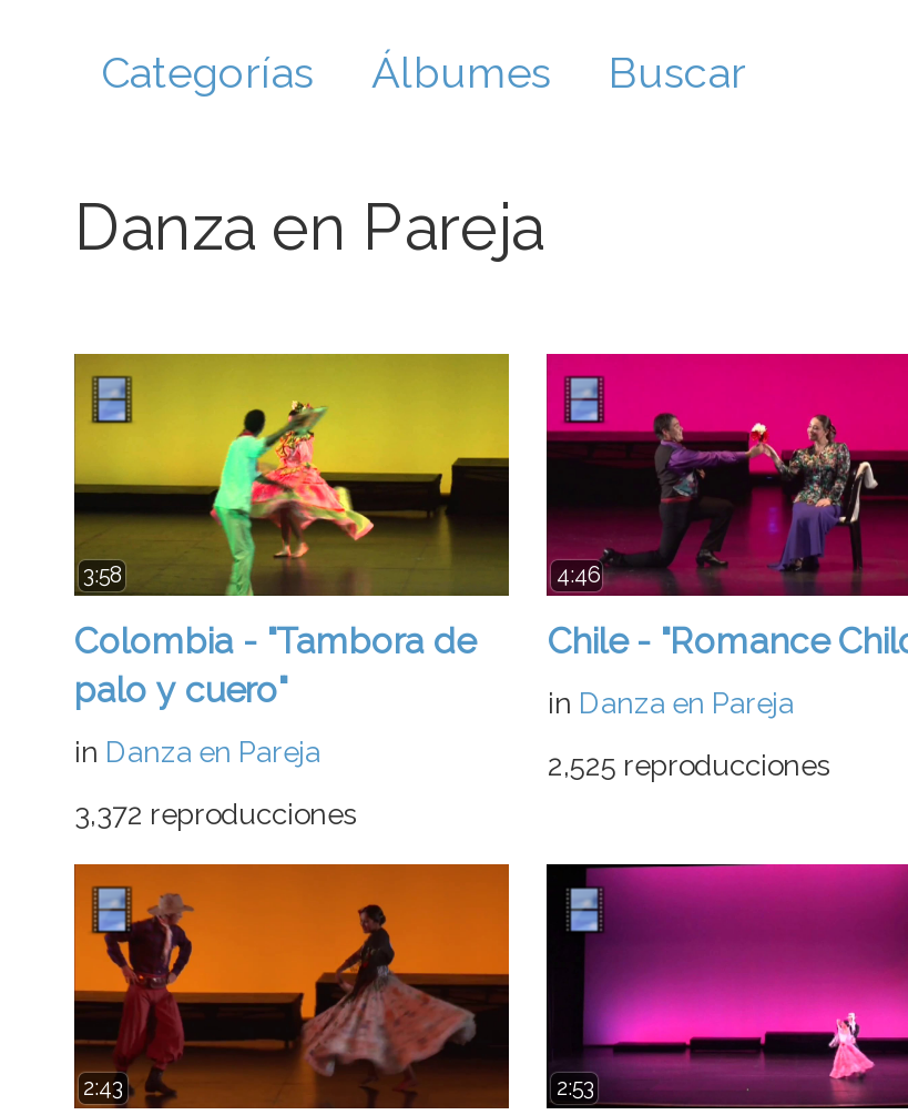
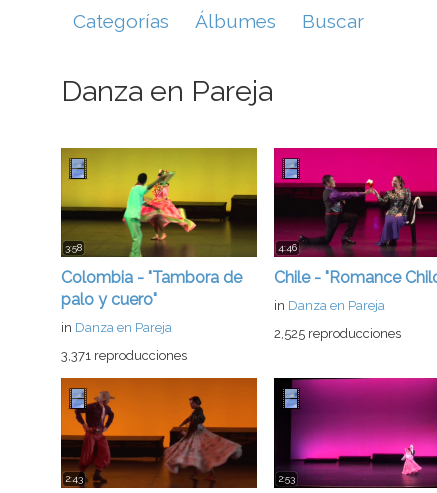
- 3,372 reproducciones
+ 3,371 reproducciones
